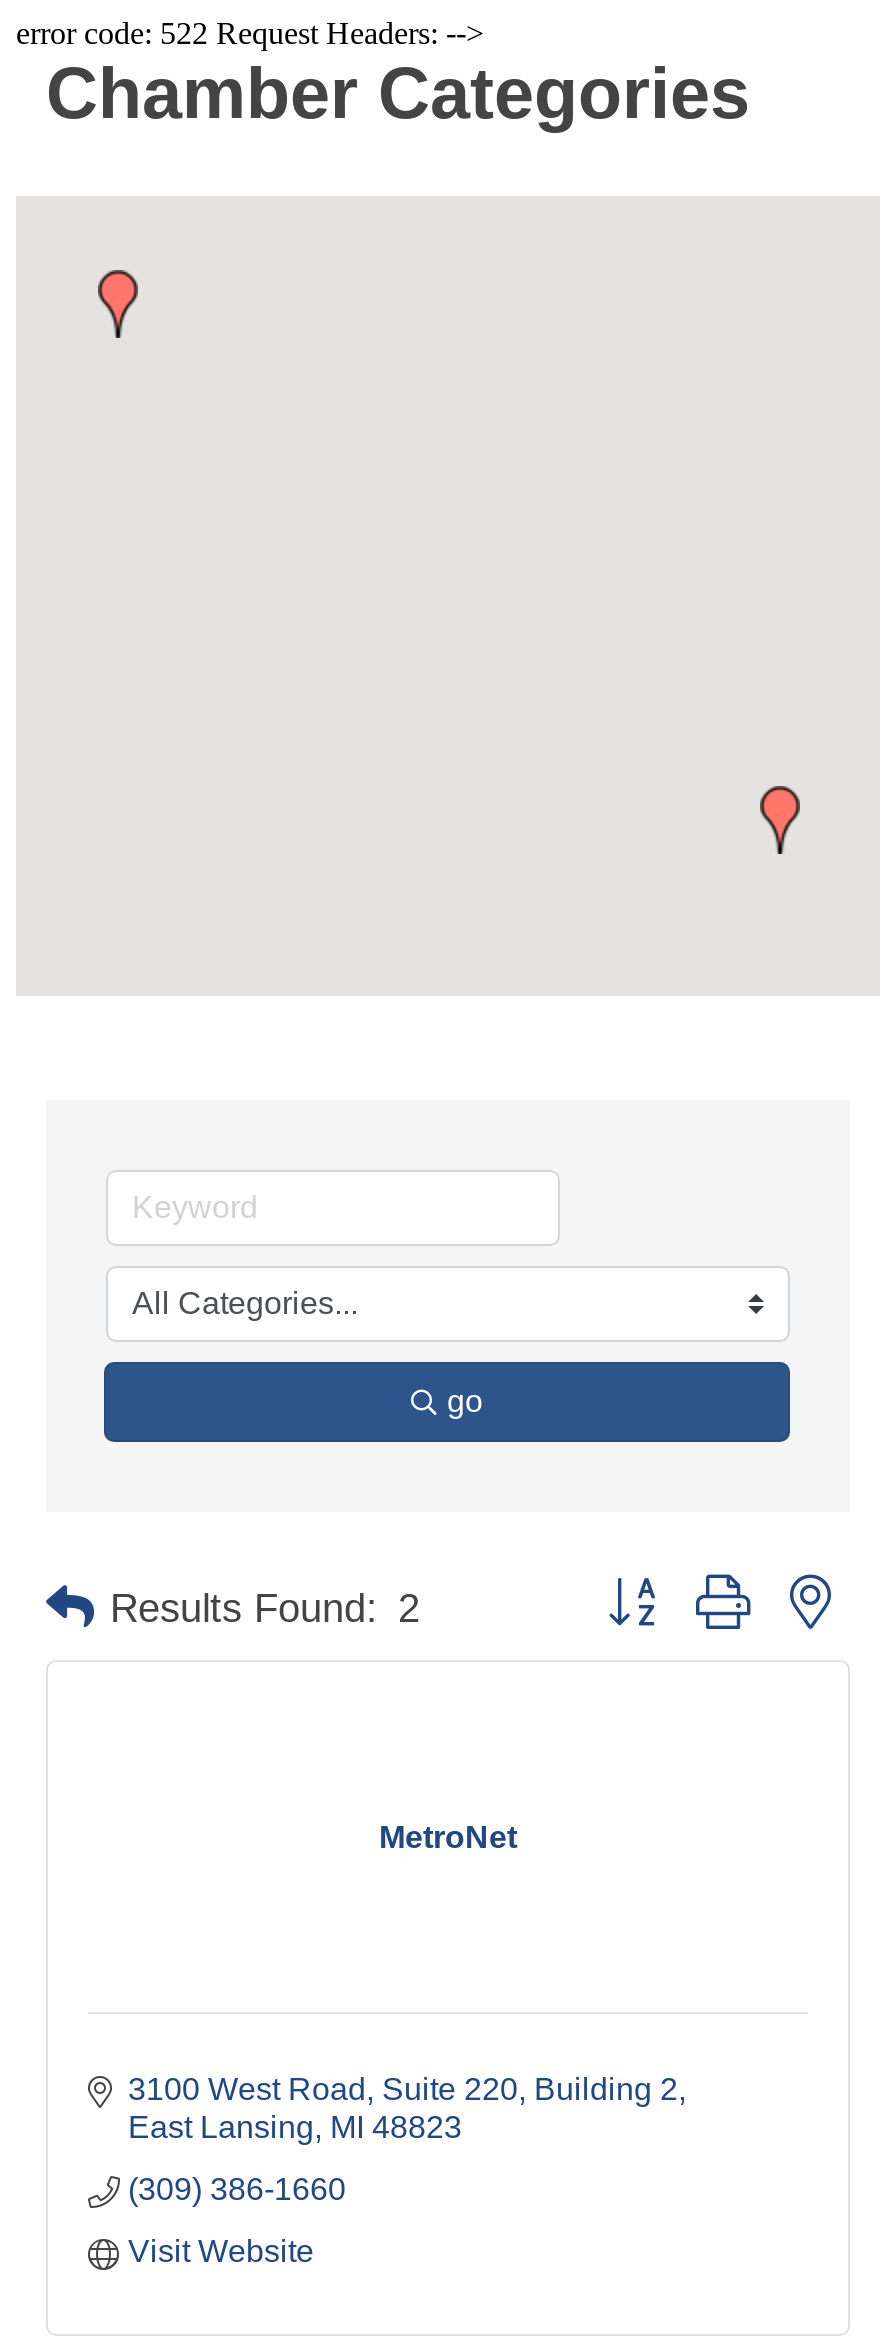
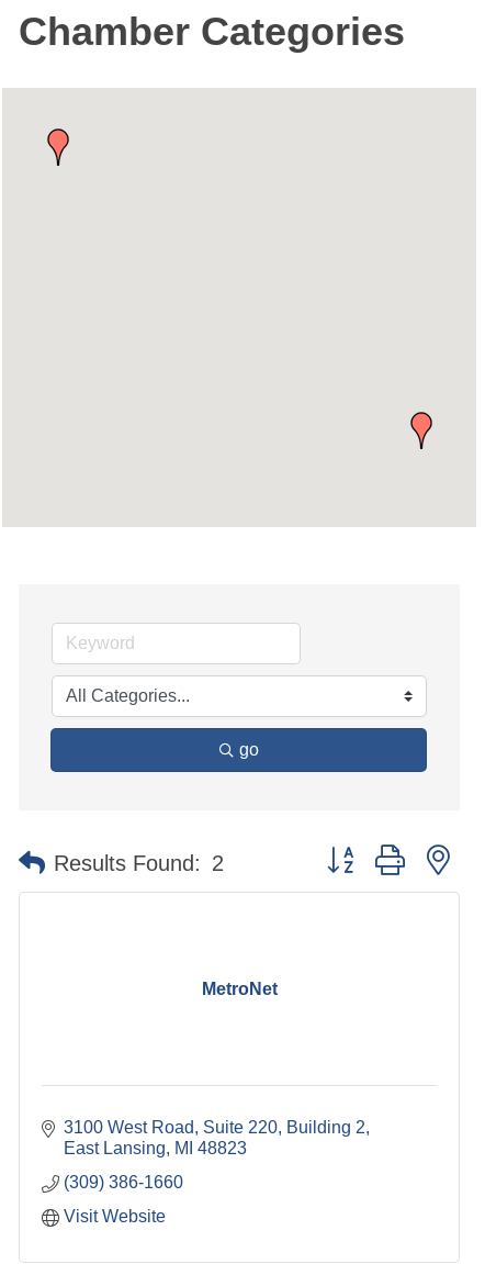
- error code: 522 Request Headers: -->
